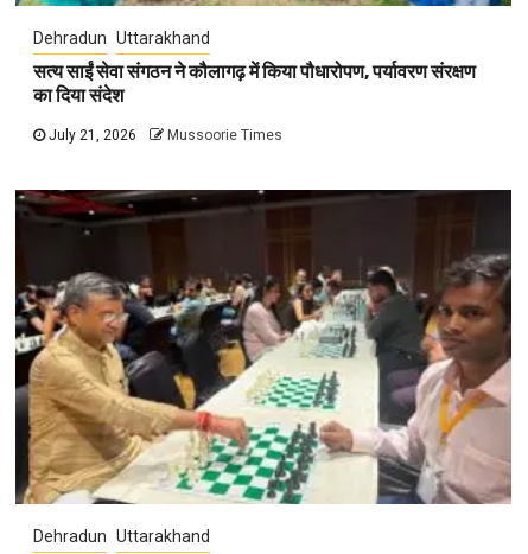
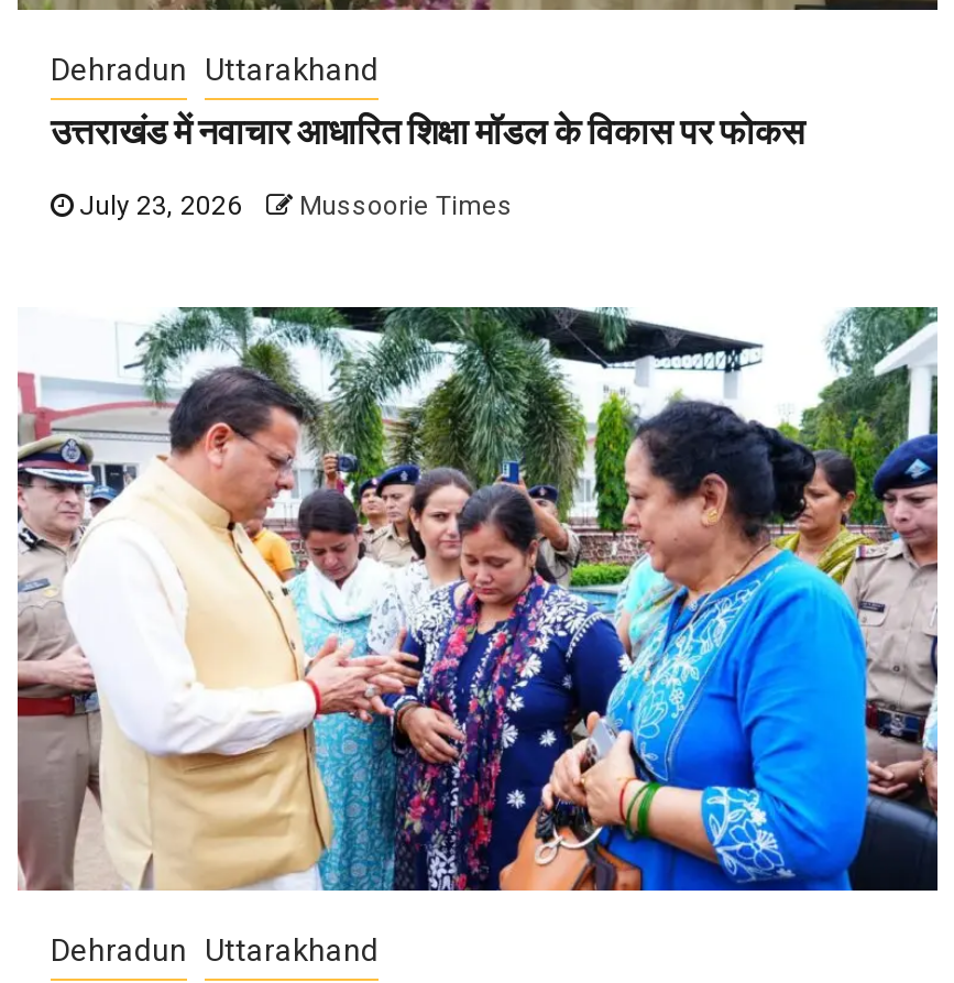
- सत्य साईं सेवा संगठन ने कौलागढ़ में किया पौधारोपण, पर्यावरण संरक्षण
- का दिया संदेश
+ उत्तराखंड में नवाचार आधारित शिक्षा मॉडल के विकास पर फोकस

- July 21, 2026 Mussoorie Times
+ July 23, 2026 Mussoorie Times

- [image]
+ [image]
